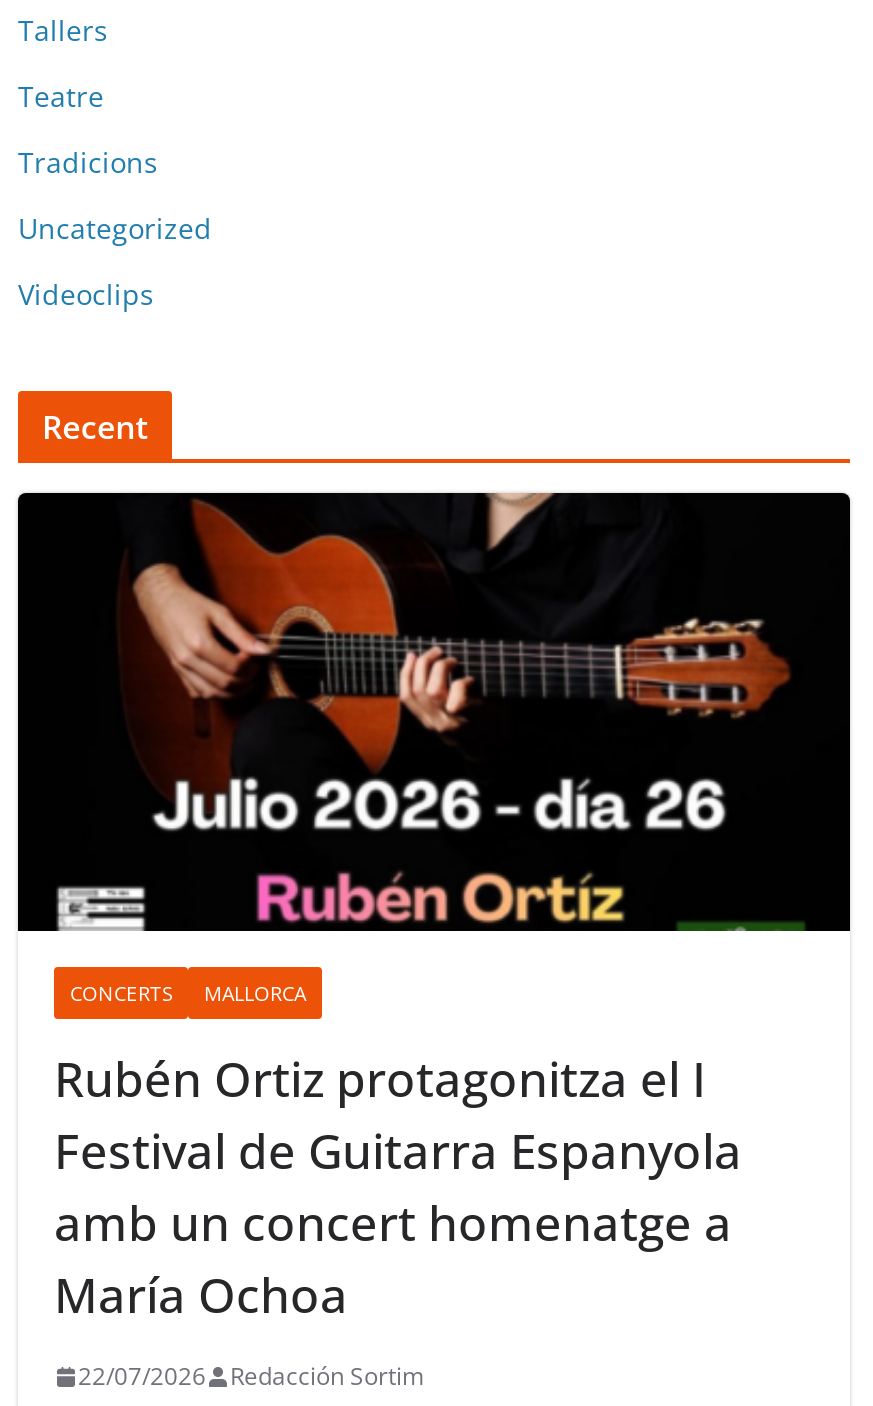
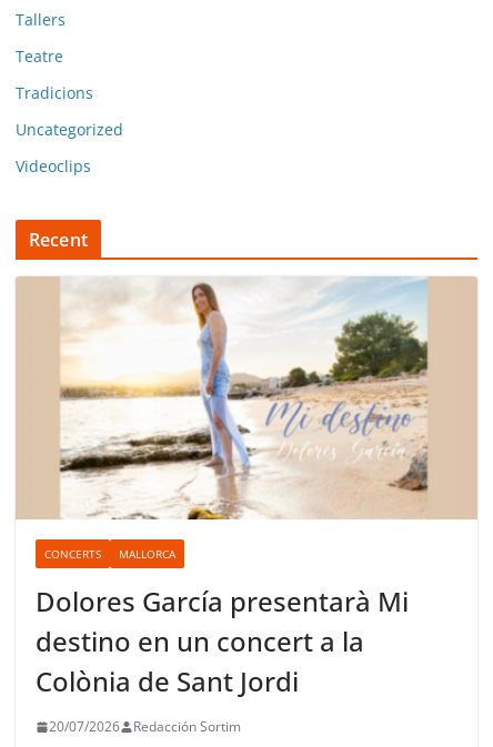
- [image]
+ [image]

- Rubén Ortiz protagonitza el I
- Festival de Guitarra Espanyola
- amb un concert homenatge a
- María Ochoa
+ Dolores García presentarà Mi
+ destino en un concert a la
+ Colònia de Sant Jordi

- 22/07/2026 Redacción Sortim
+ 20/07/2026 Redacción Sortim
